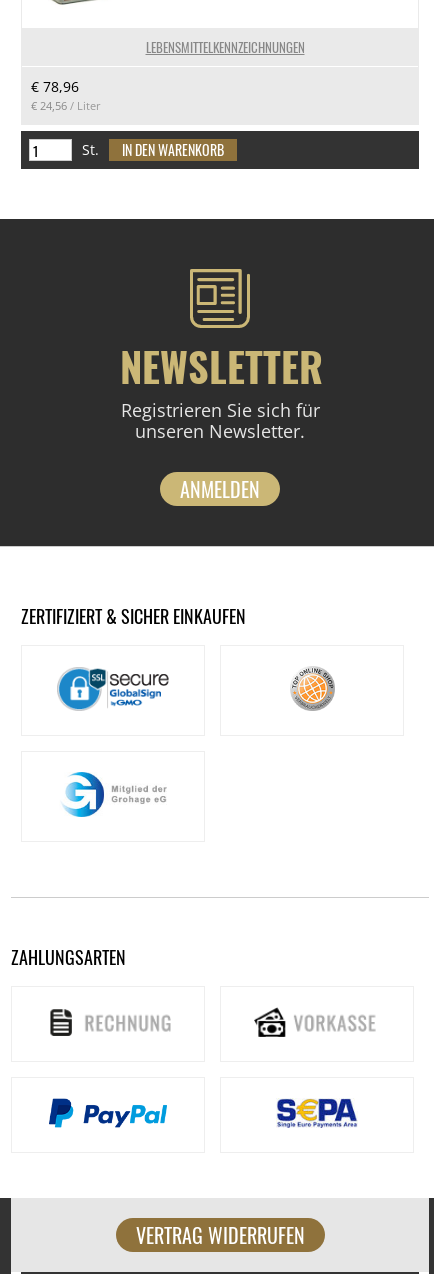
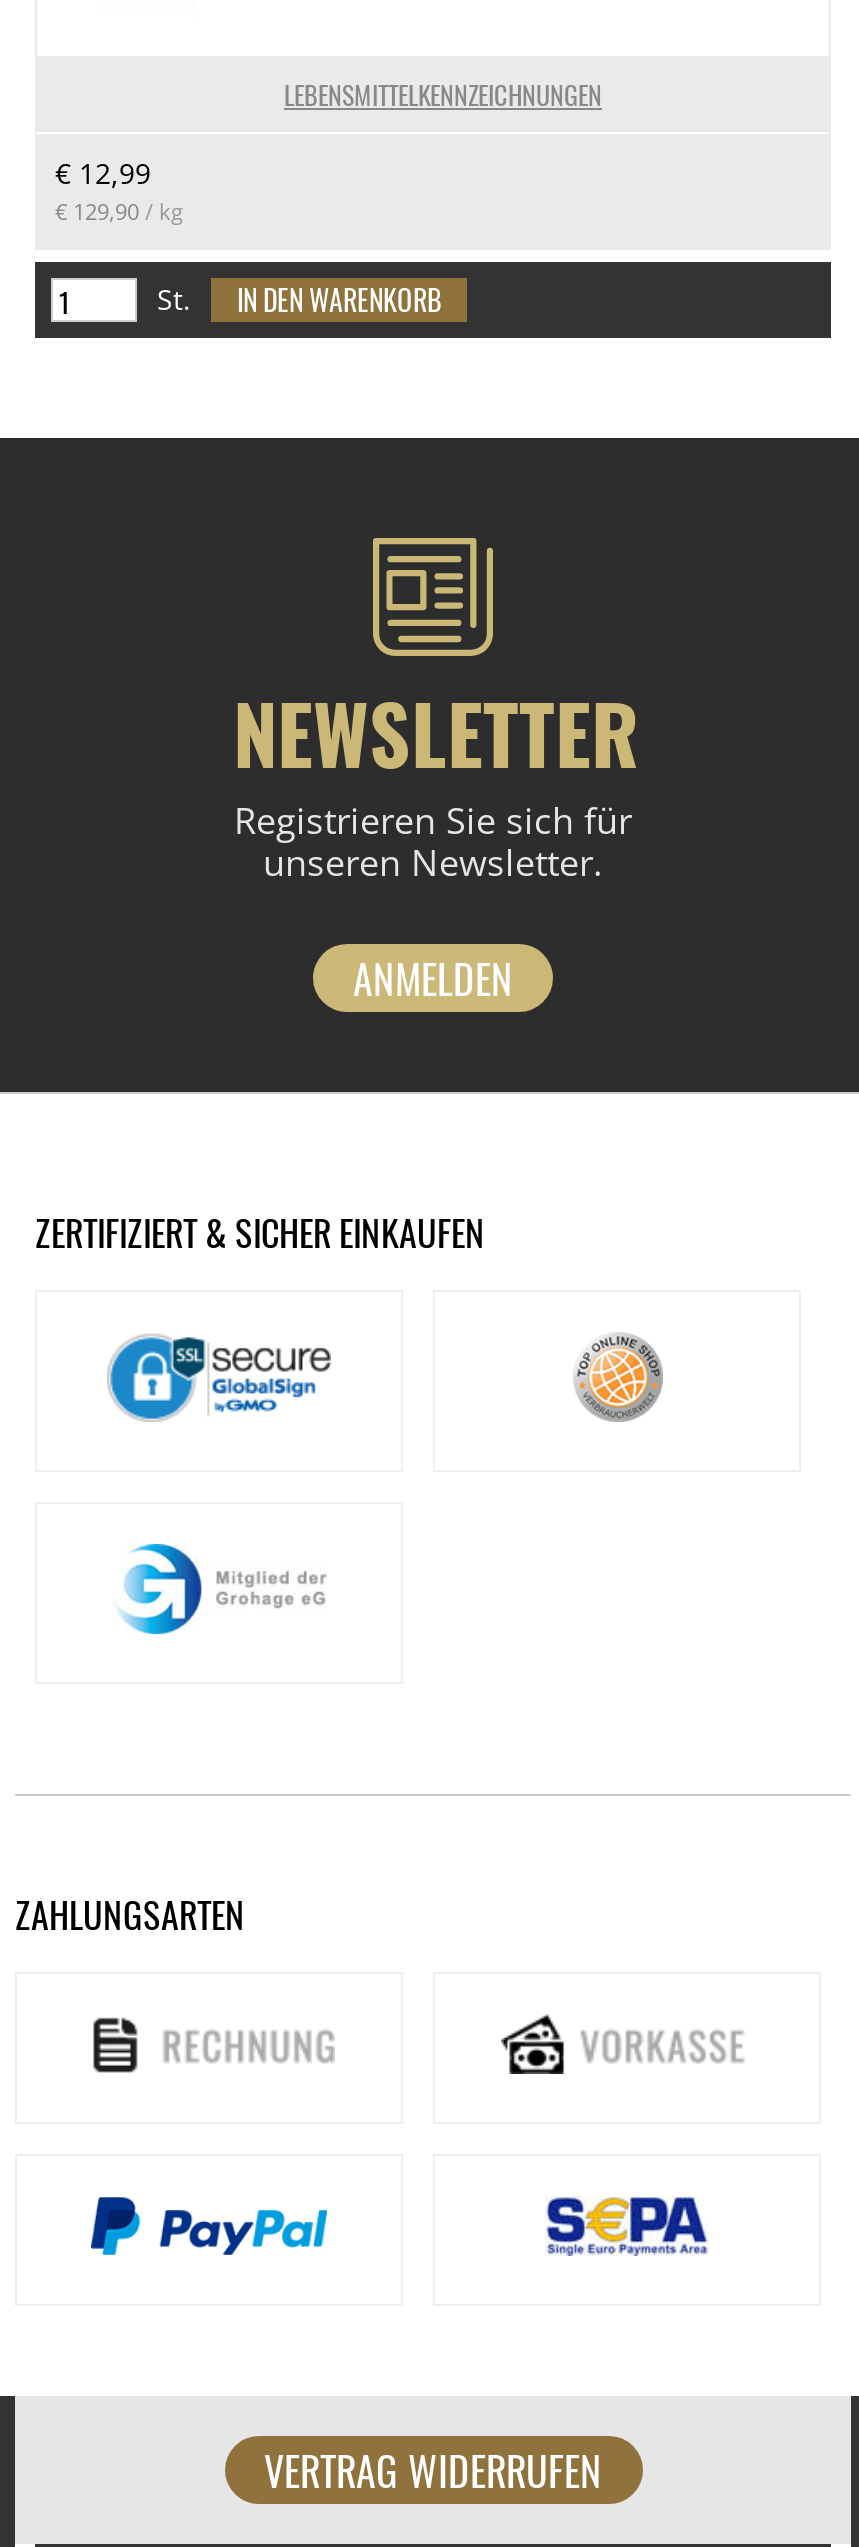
- € 78,96
- € 24,56 / Liter
+ € 12,99
+ € 129,90 / kg
